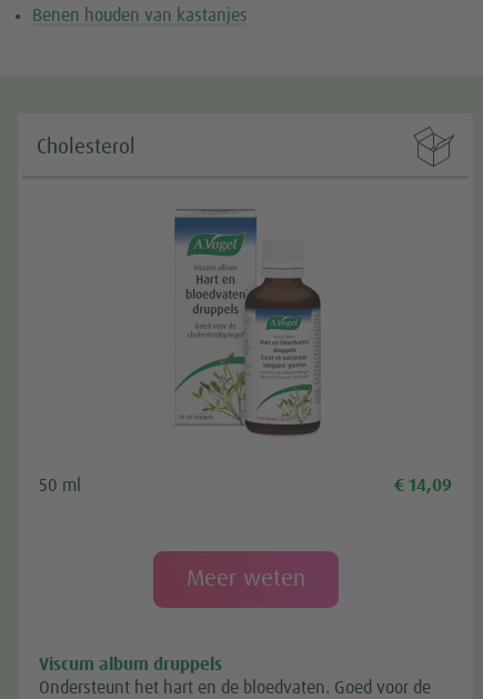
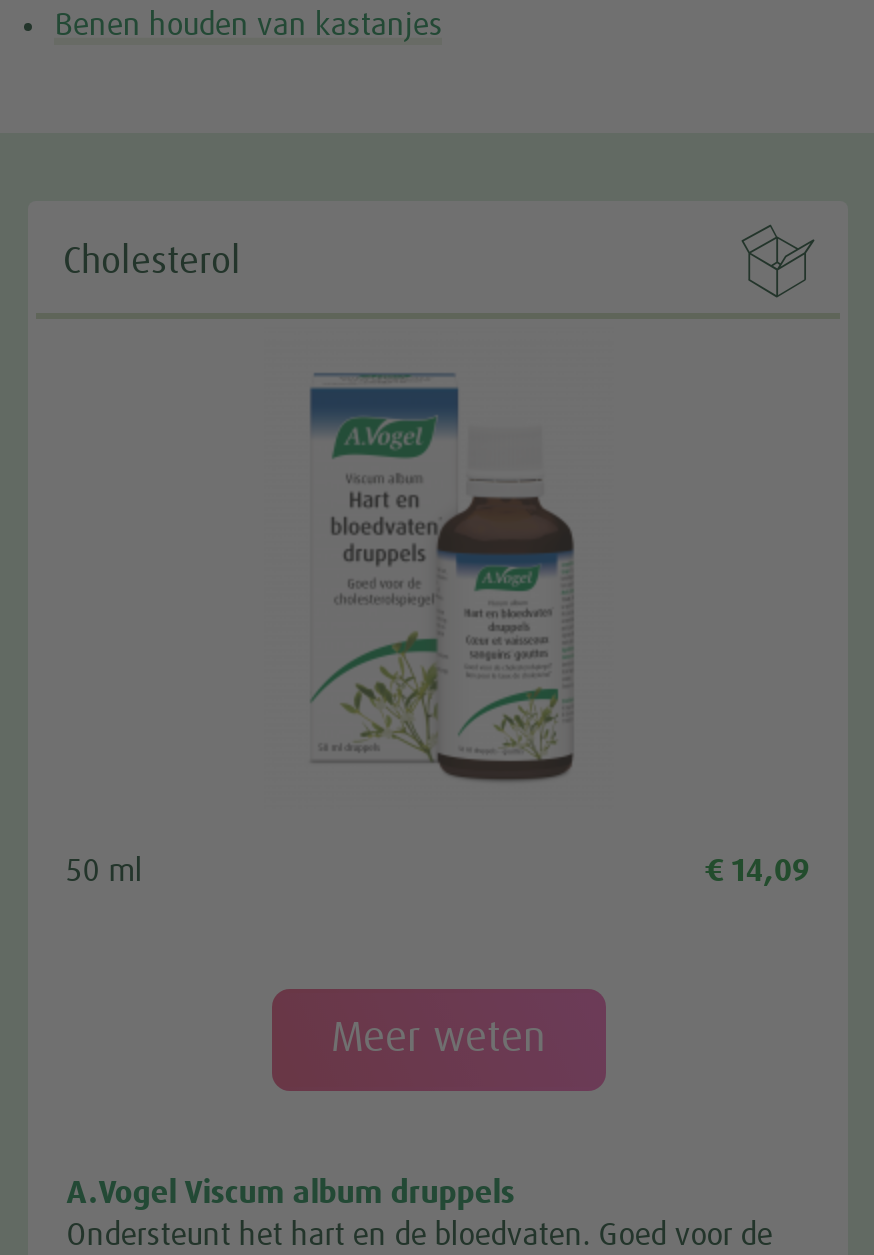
- Viscum album druppels
+ A.Vogel Viscum album druppels
